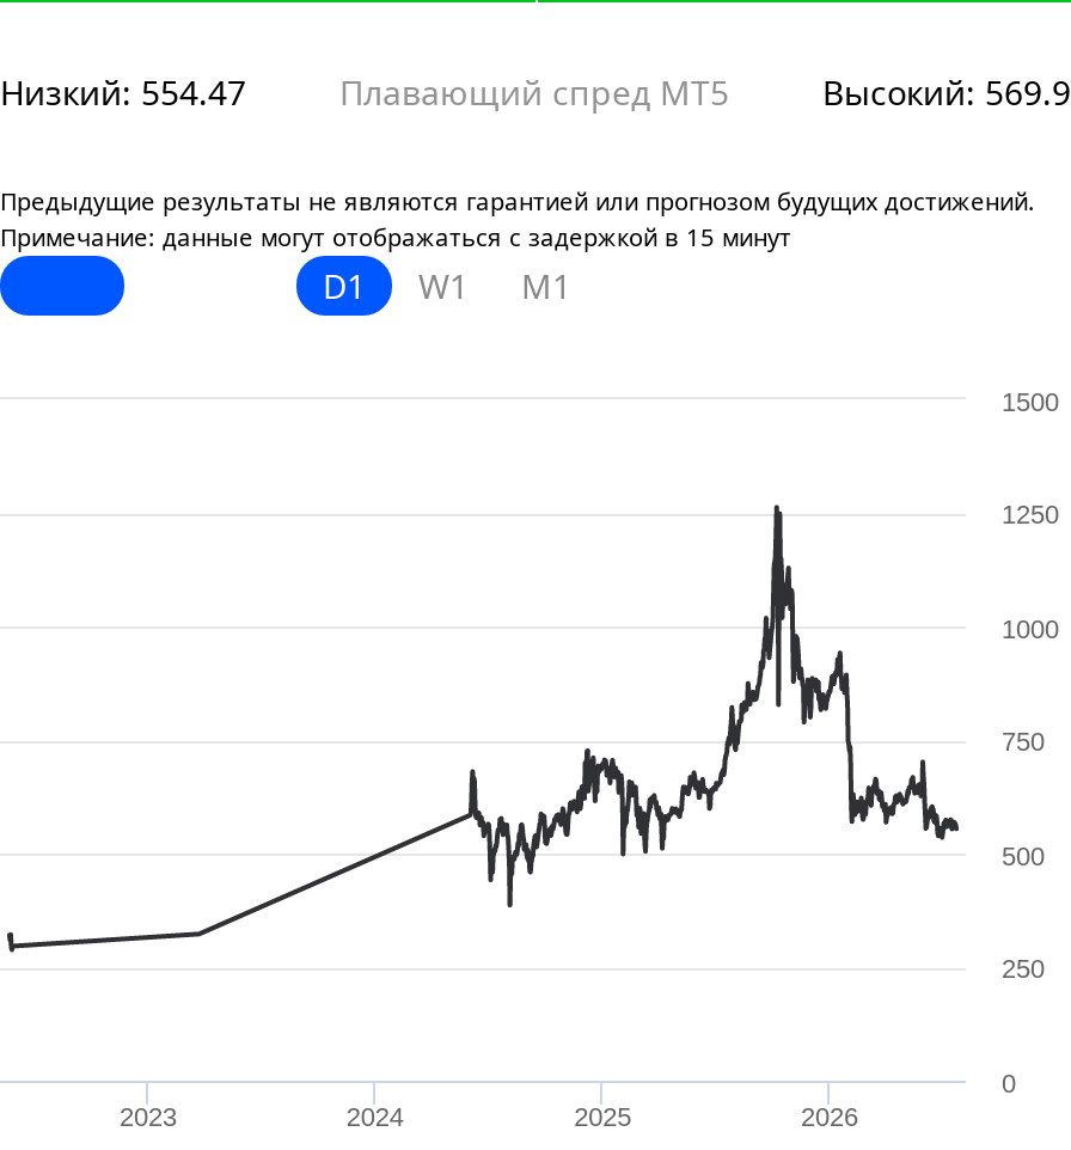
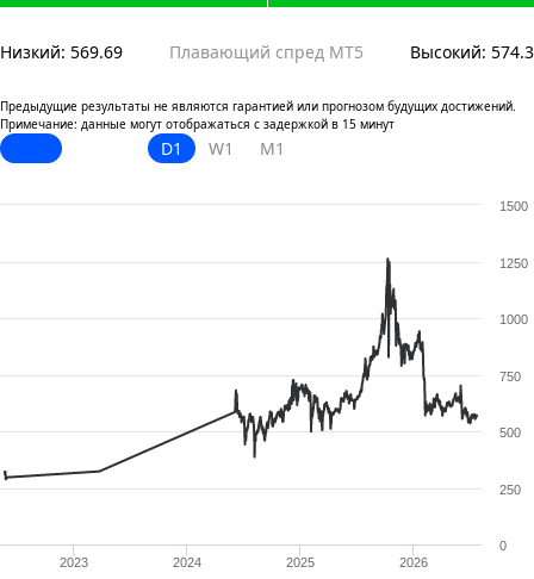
- Низкий: 554.47
+ Низкий: 569.69

- Высокий: 569.9
+ Высокий: 574.3
